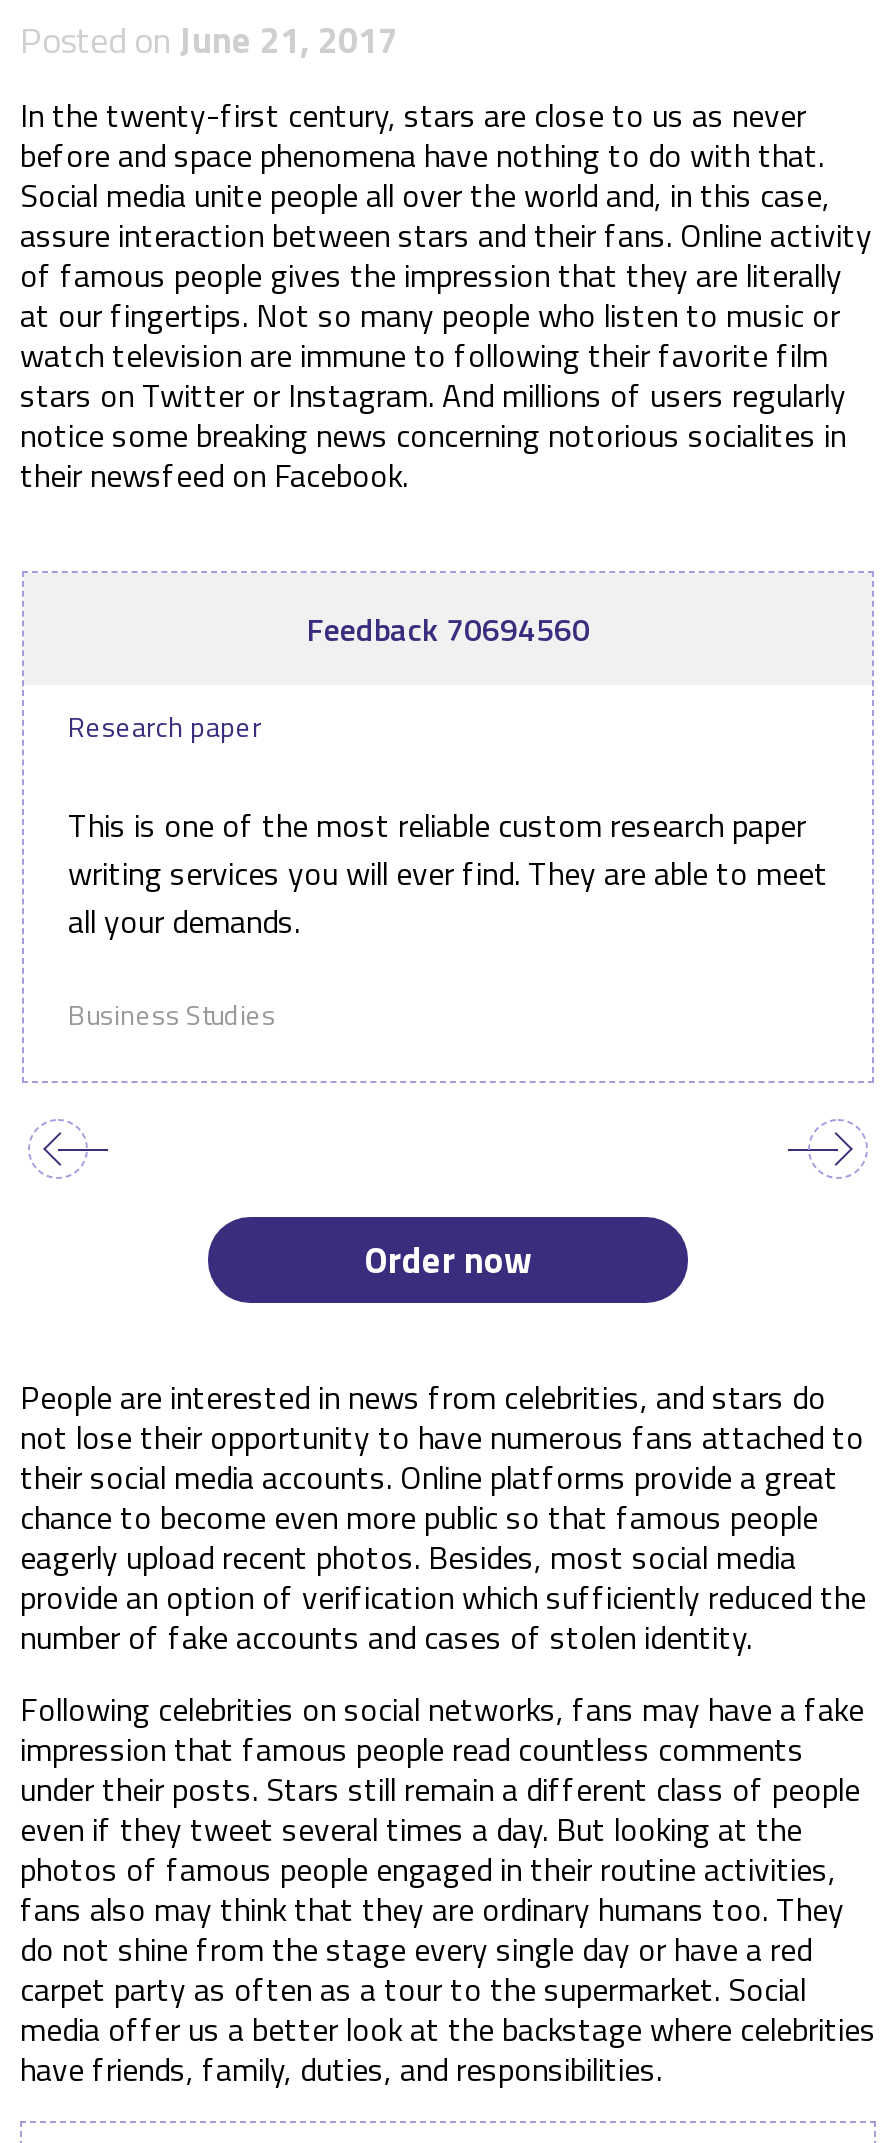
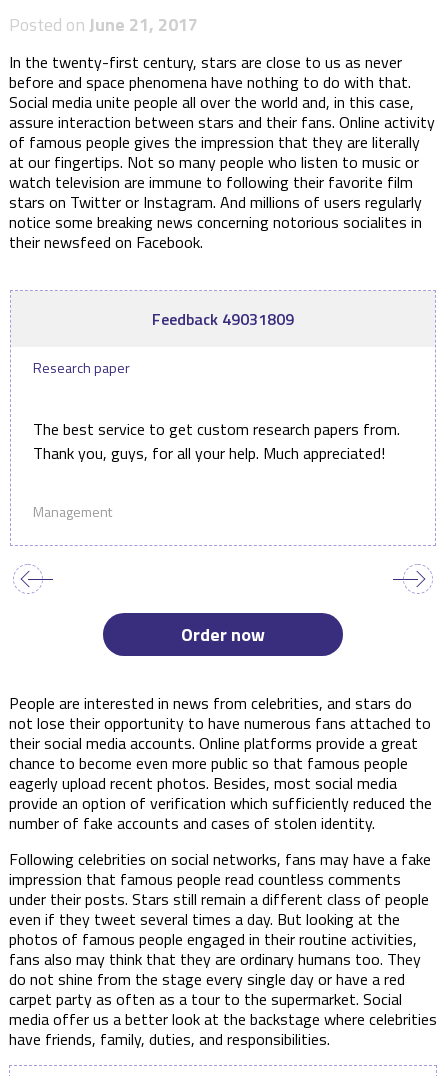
- Feedback 70694560
+ Feedback 49031809

- This is one of the most reliable custom research paper
- writing services you will ever find. They are able to meet
- all your demands.
+ The best service to get custom research papers from.
+ Thank you, guys, for all your help. Much appreciated!

- Business Studies
+ Management
